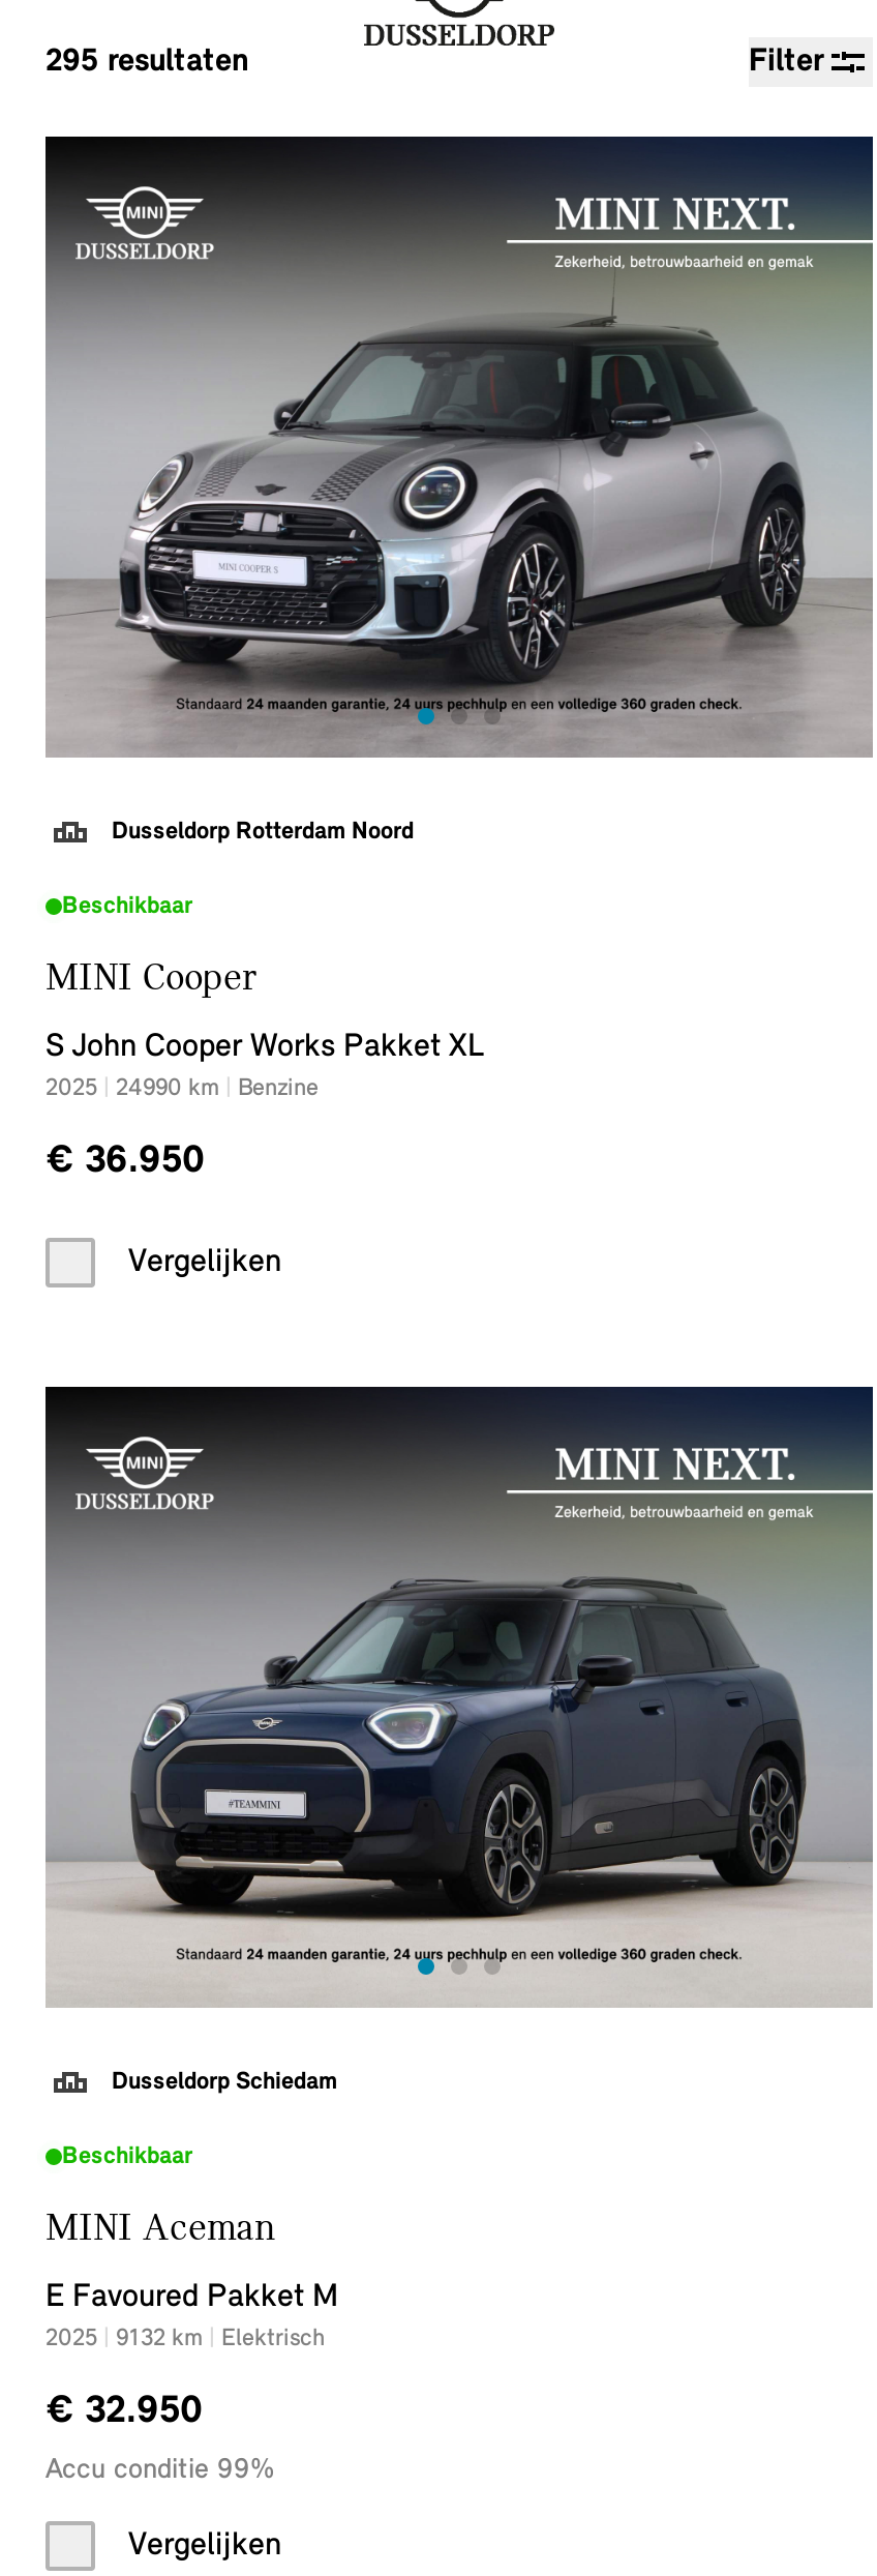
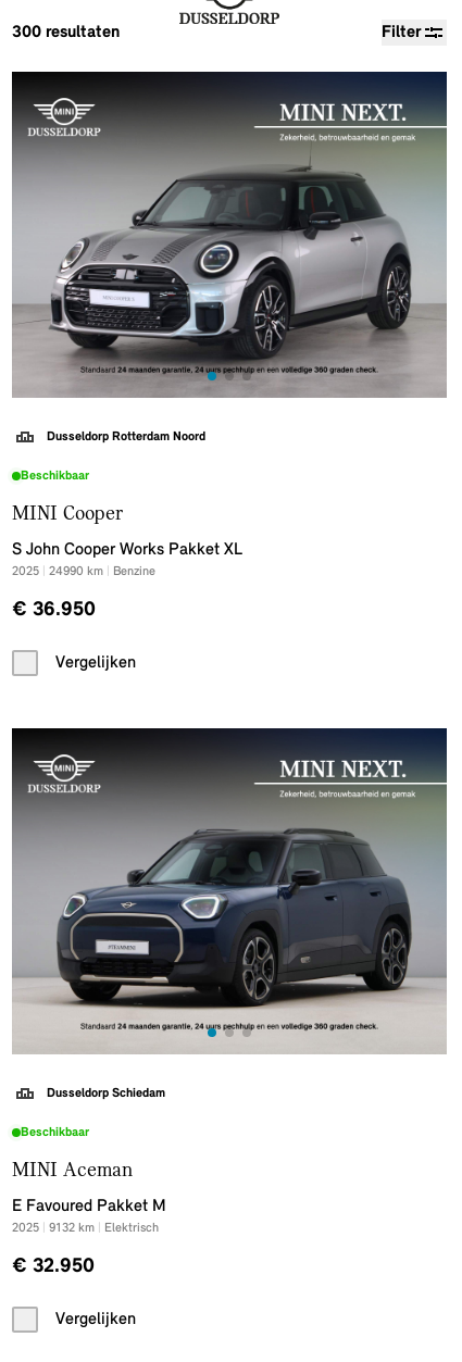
- 295 resultaten
+ 300 resultaten

- Accu conditie 99%
